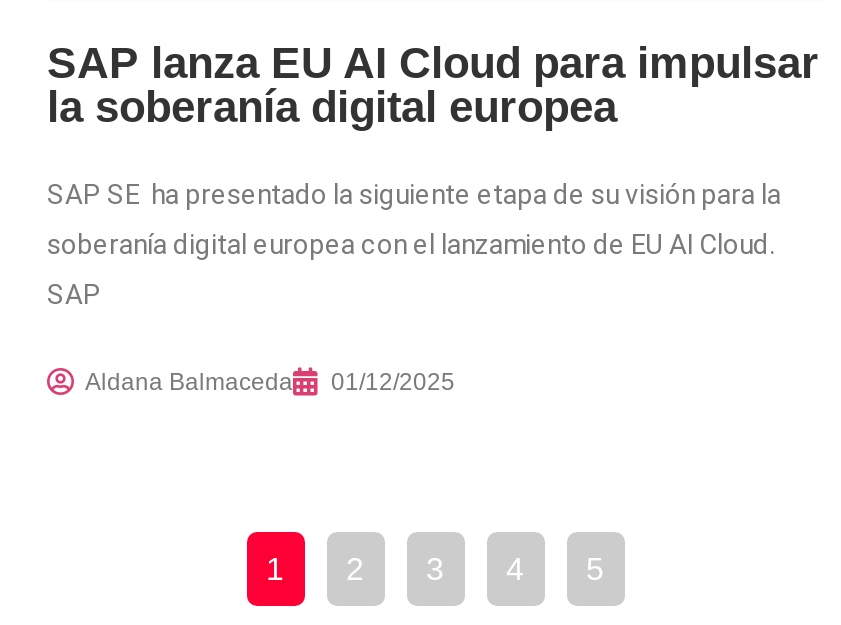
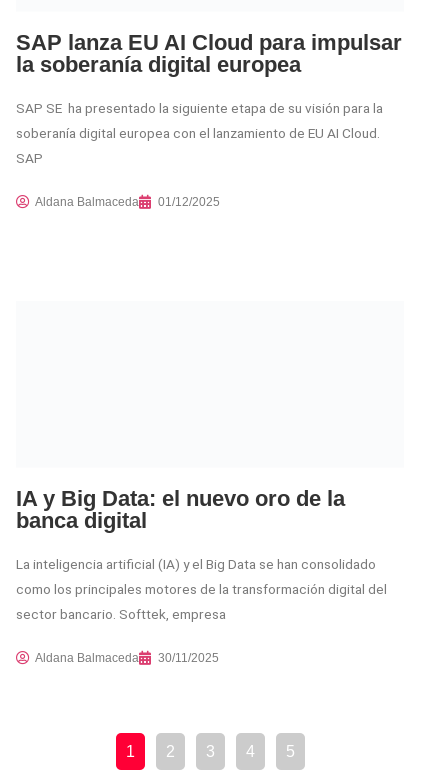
+ IA y Big Data: el nuevo oro de la
+ banca digital
+ La inteligencia artificial (IA) y el Big Data se han consolidado
+ como los principales motores de la transformación digital del
+ sector bancario. Softtek, empresa
+ Aldana Balmaceda
+ 30/11/2025
